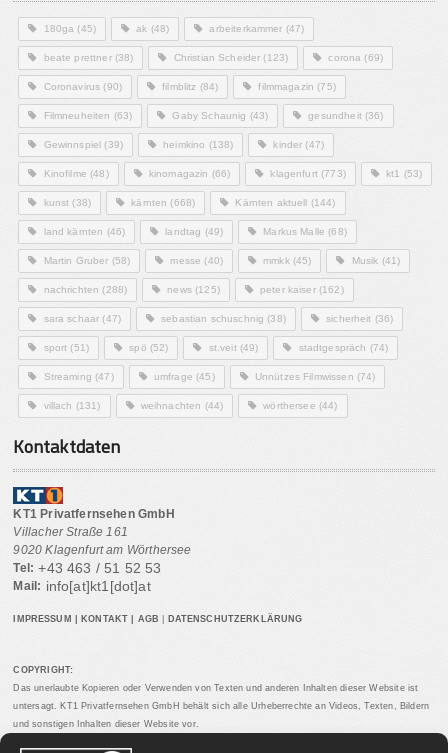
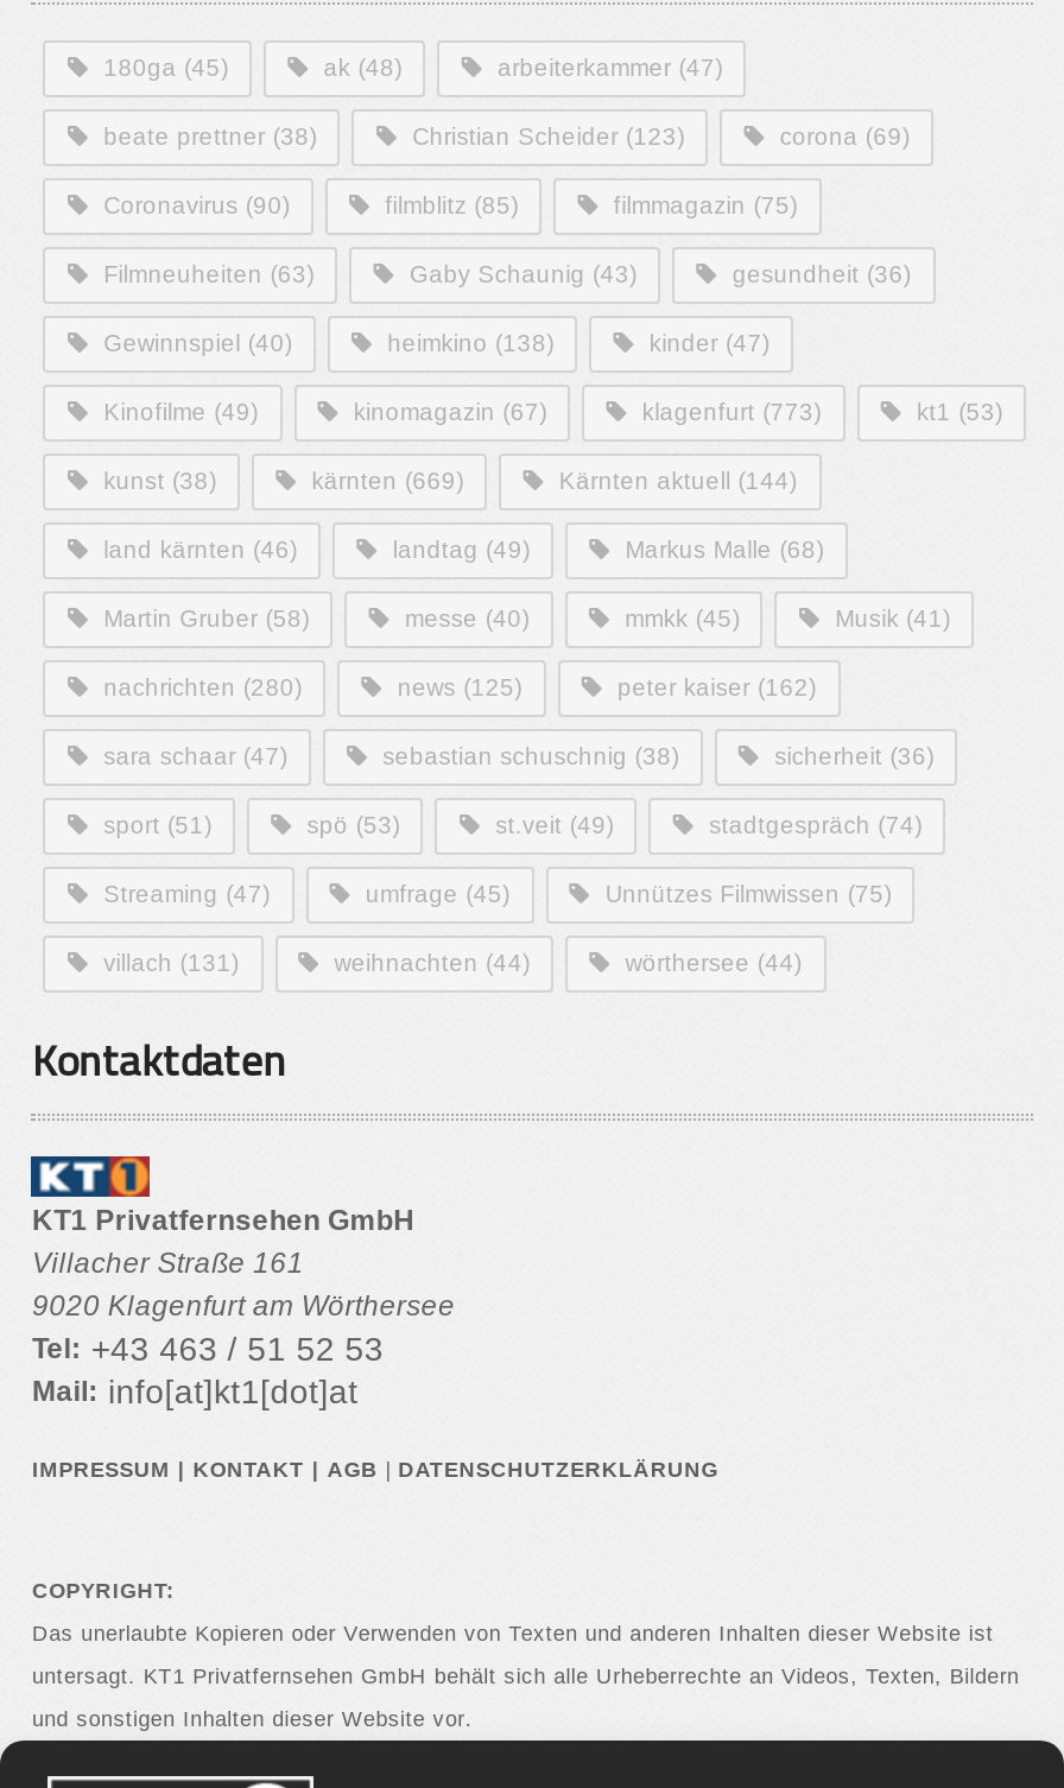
- filmblitz (84)
+ filmblitz (85)

- Gewinnspiel (39)
+ Gewinnspiel (40)

- Kinofilme (48)
+ Kinofilme (49)

- kinomagazin (66)
+ kinomagazin (67)

- kärnten (668)
+ kärnten (669)

- nachrichten (288)
+ nachrichten (280)

- spö (52)
+ spö (53)

- Unnützes Filmwissen (74)
+ Unnützes Filmwissen (75)
